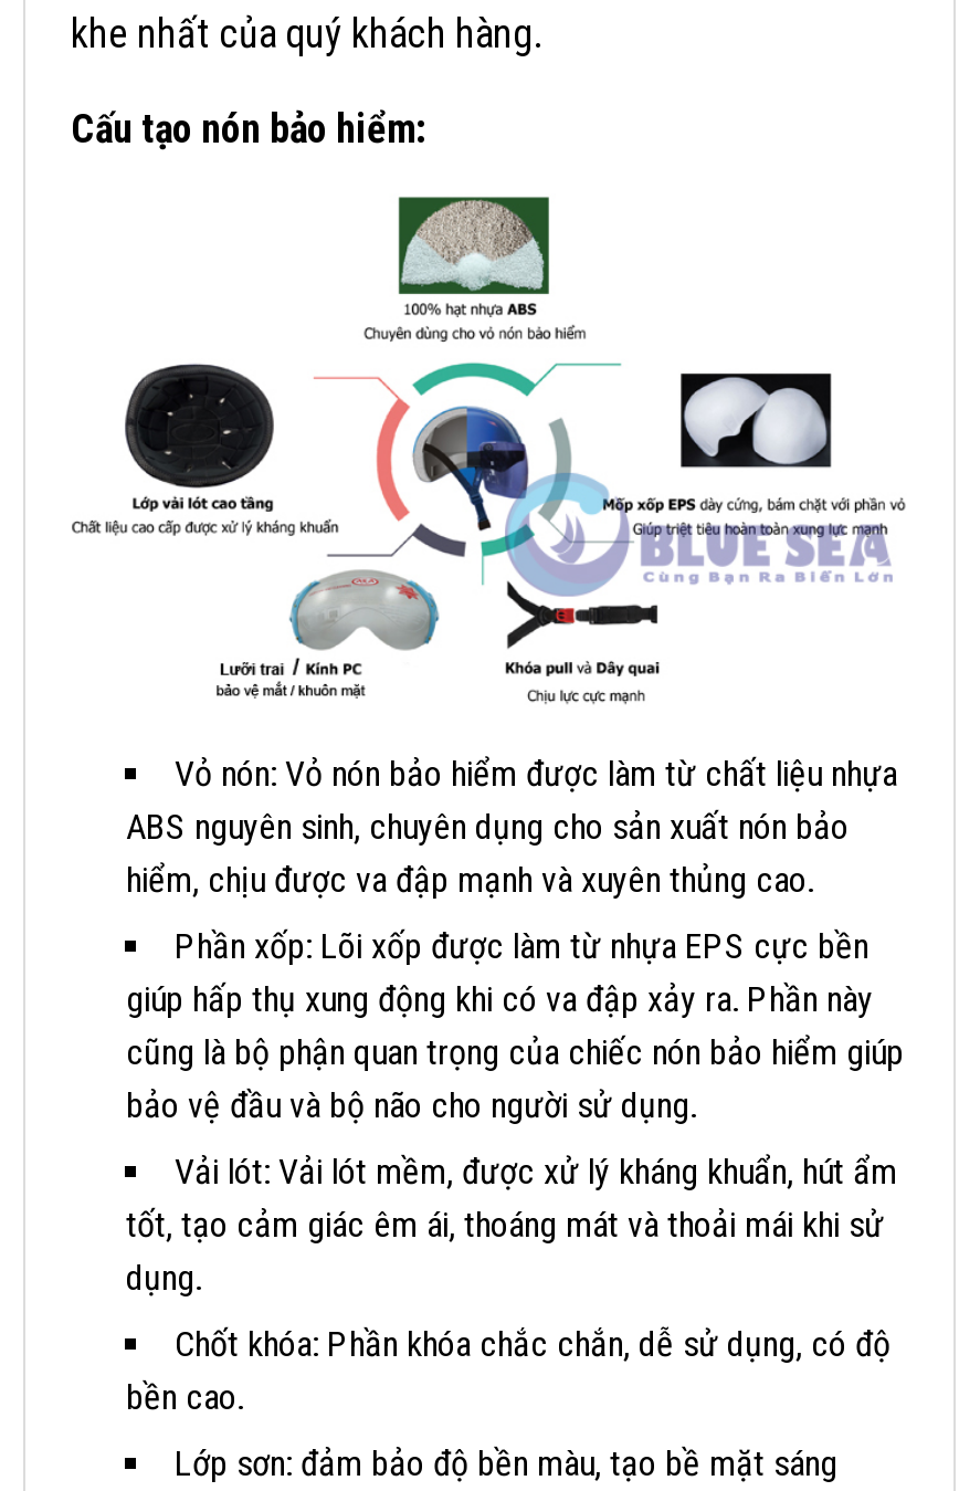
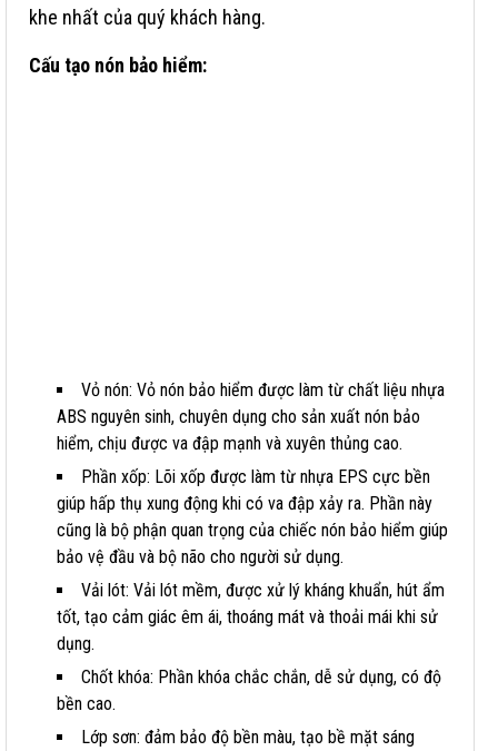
- [image]

- [image]
